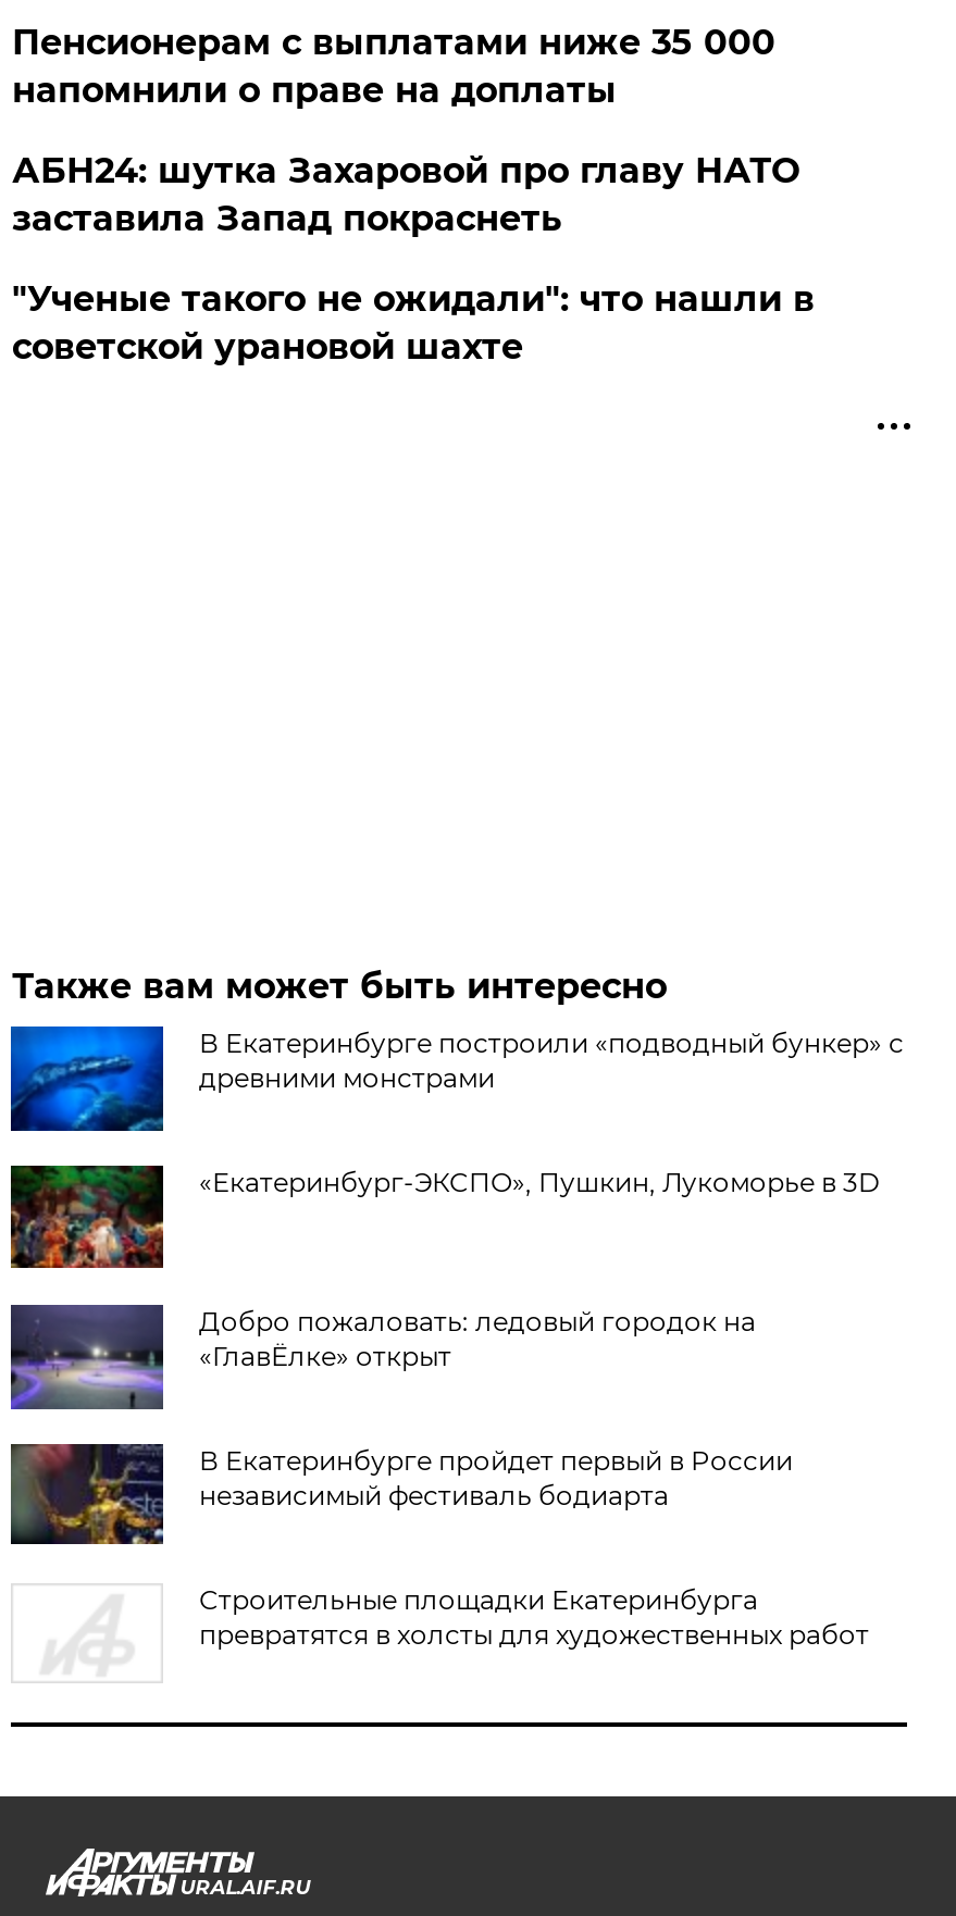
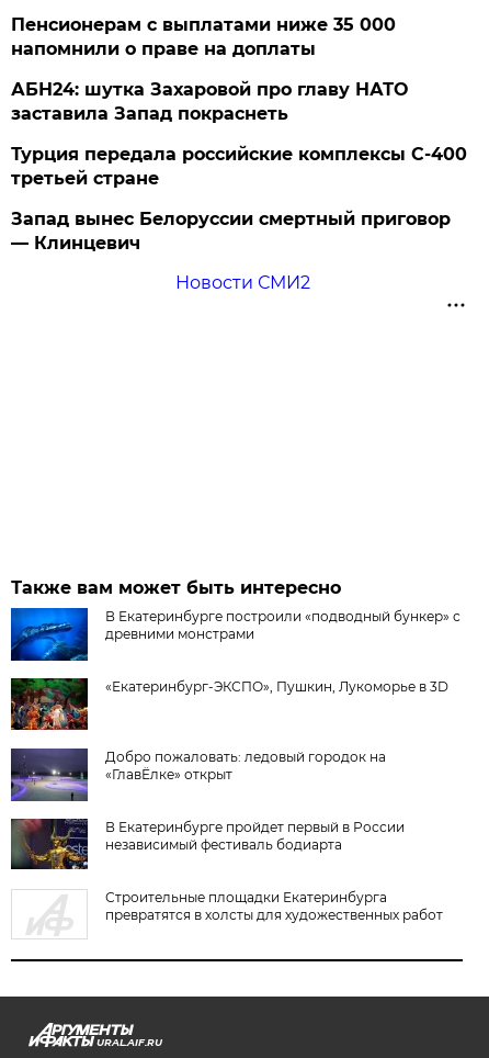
- "Ученые такого не ожидали": что нашли в
- советской урановой шахте
+ Турция передала российские комплексы С-400
+ третьей стране
+ Запад вынес Белоруссии смертный приговор
+ — Клинцевич
+ Новости СМИ2
